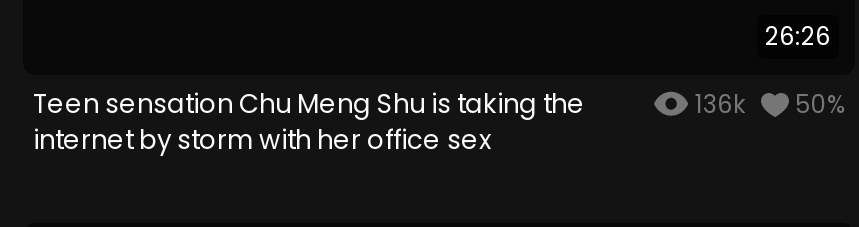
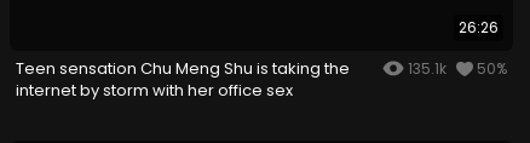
- 136k 50%
+ 135.1k 50%
